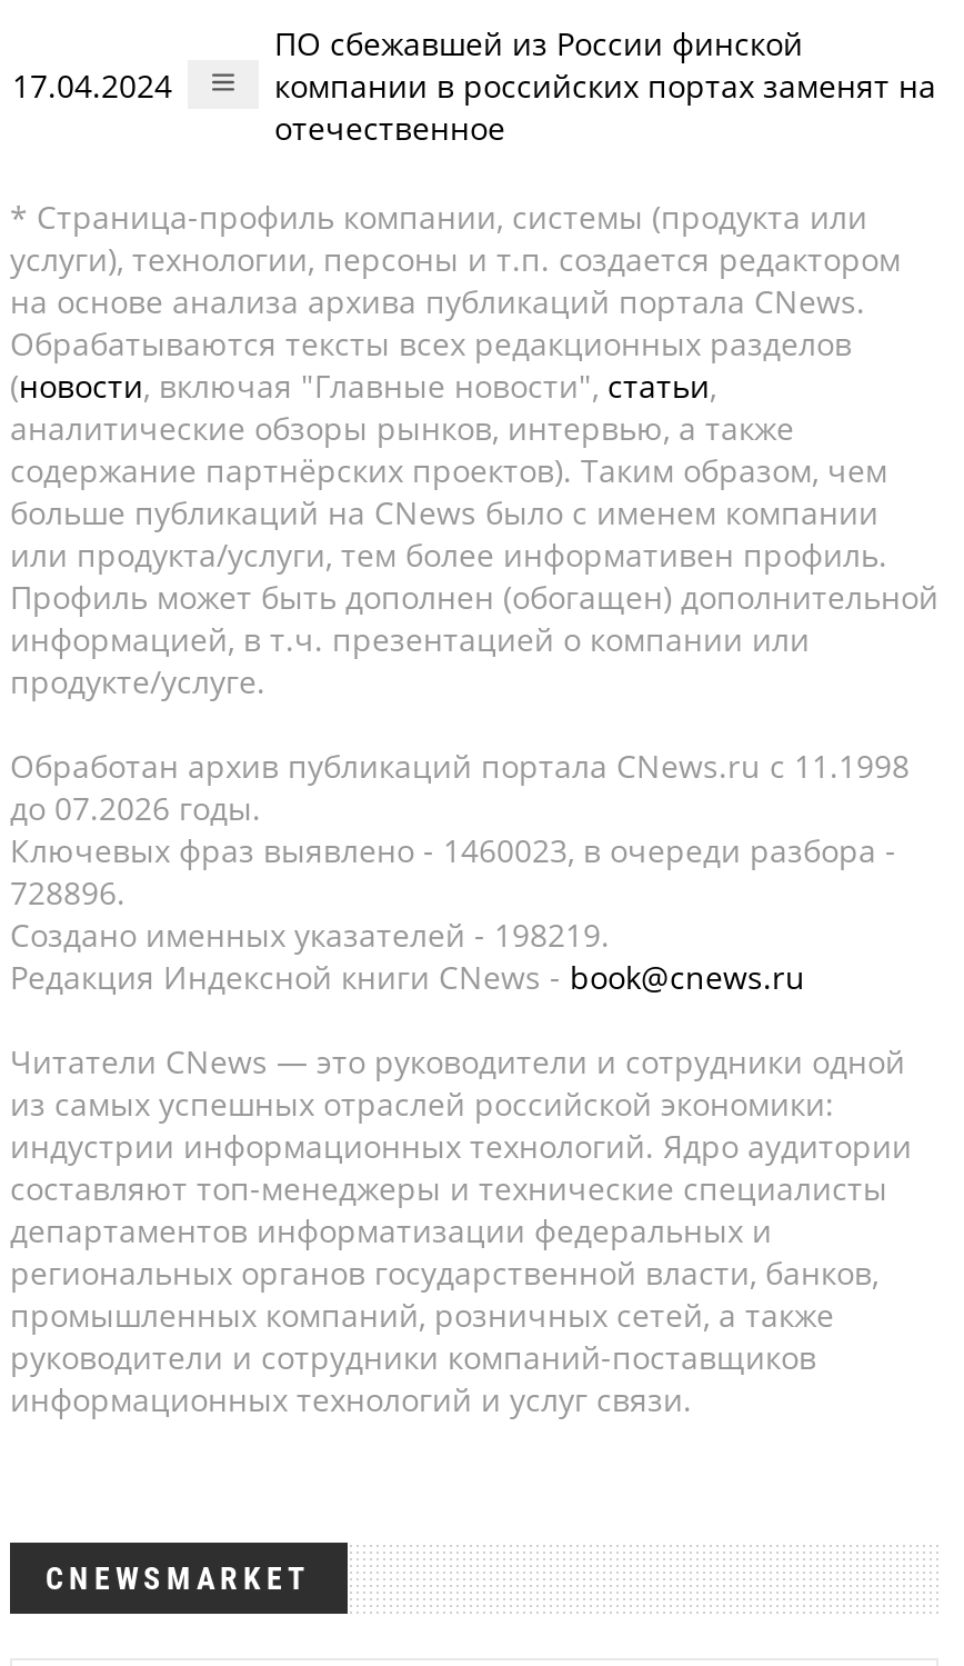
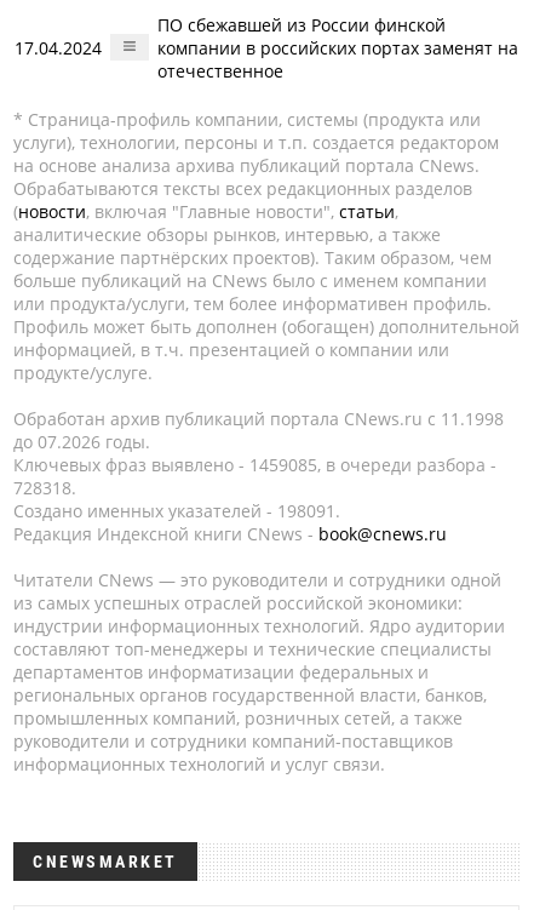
- Ключевых фраз выявлено - 1460023, в очереди разбора -
+ Ключевых фраз выявлено - 1459085, в очереди разбора -

- 728896.
+ 728318.

- Создано именных указателей - 198219.
+ Создано именных указателей - 198091.
